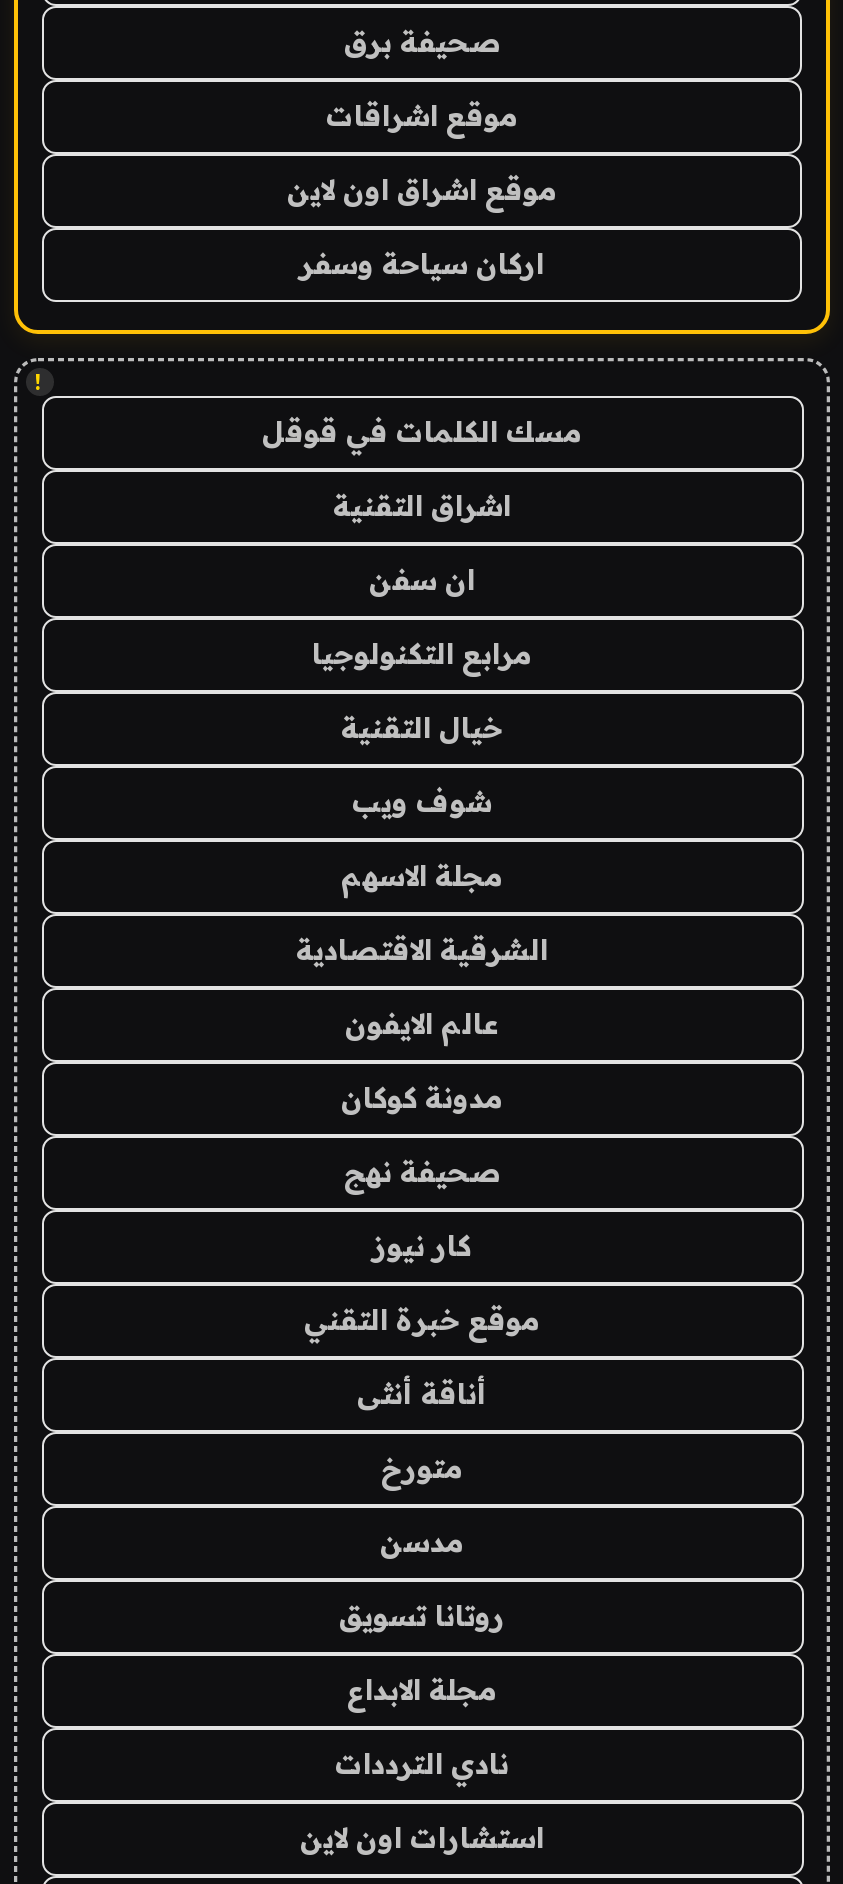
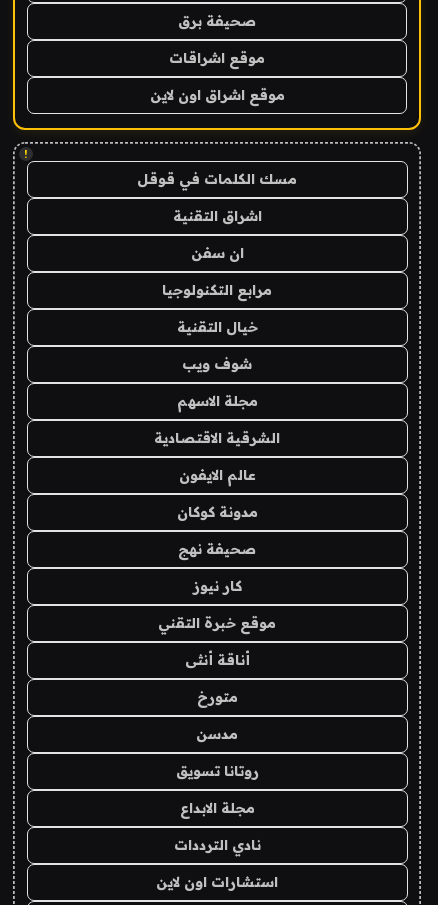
- اركان سياحة وسفر
